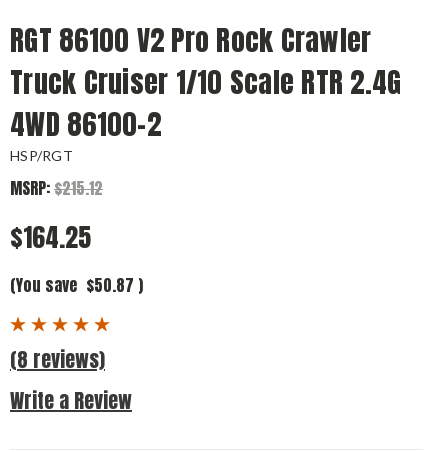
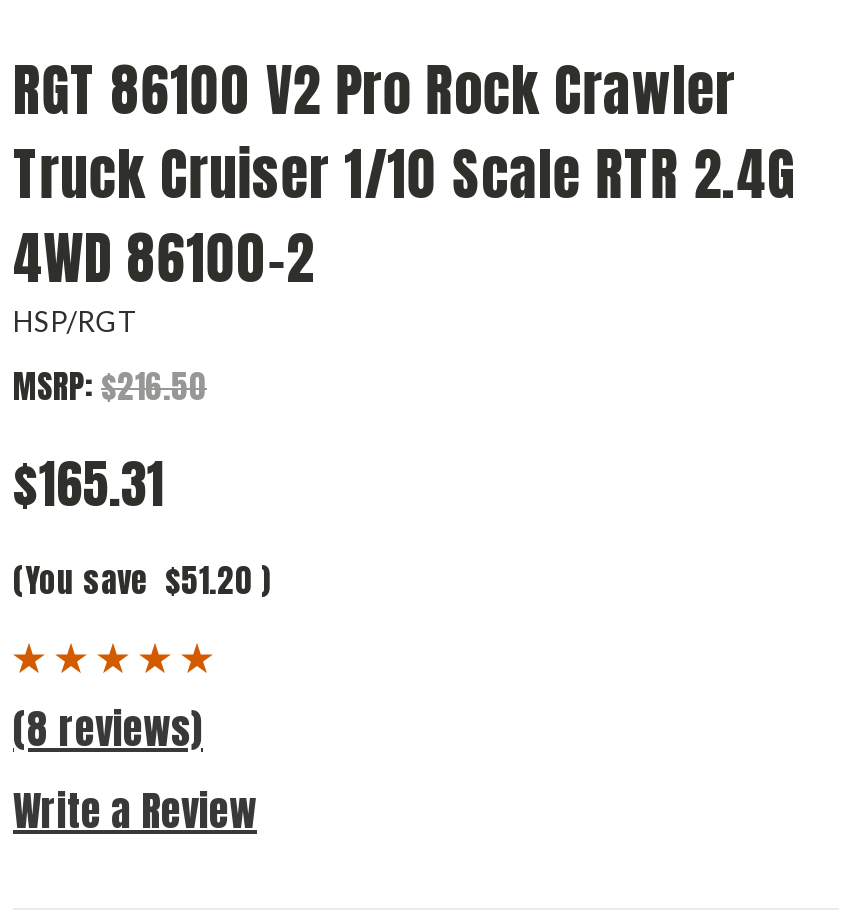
- MSRP: $215.12
+ MSRP: $216.50

- $164.25
+ $165.31

- (You save $50.87)
+ (You save $51.20)
